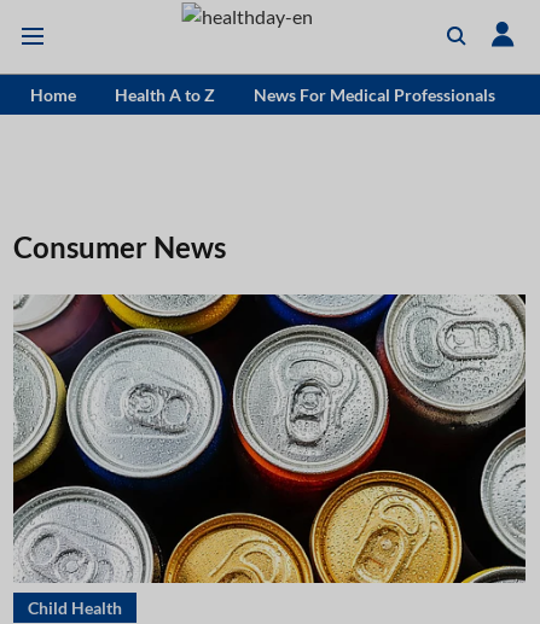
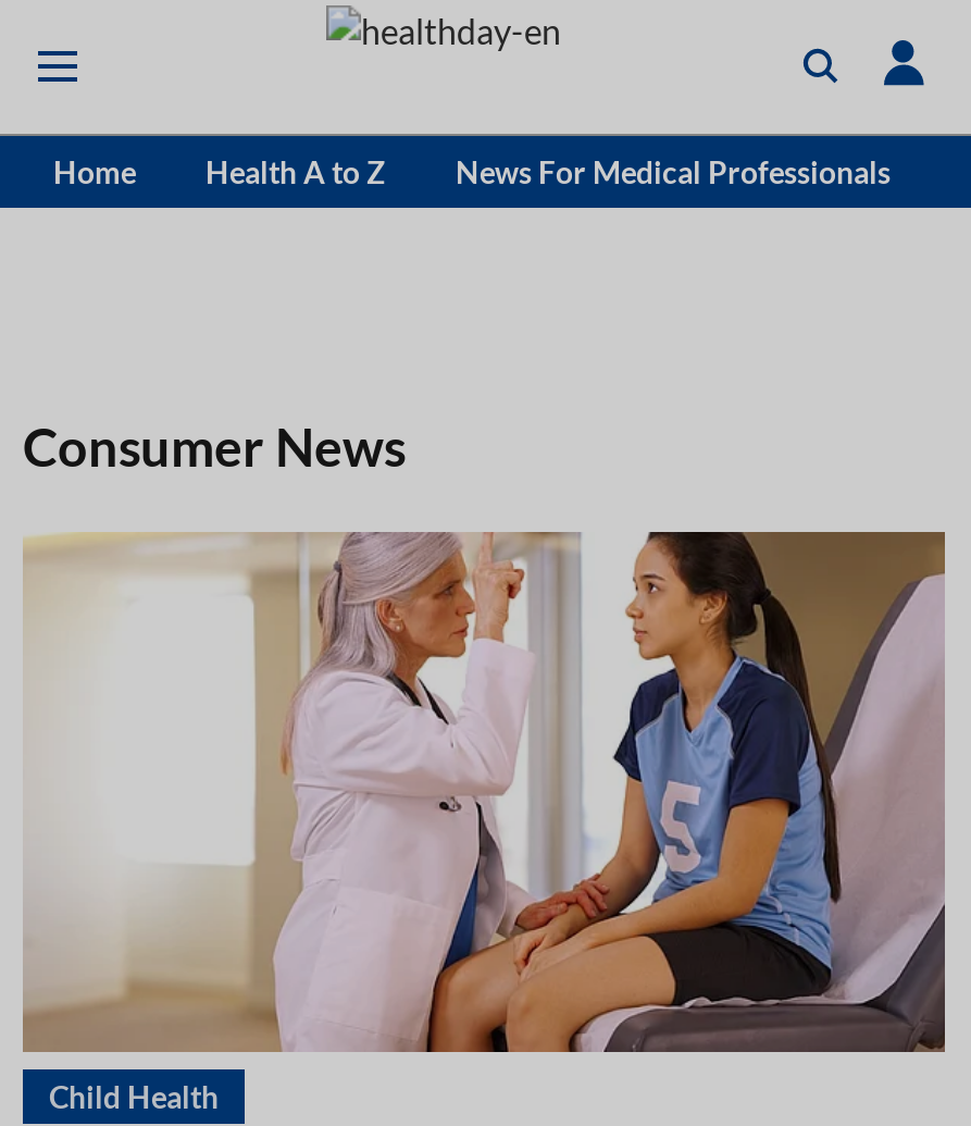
- [image]
+ [image]
